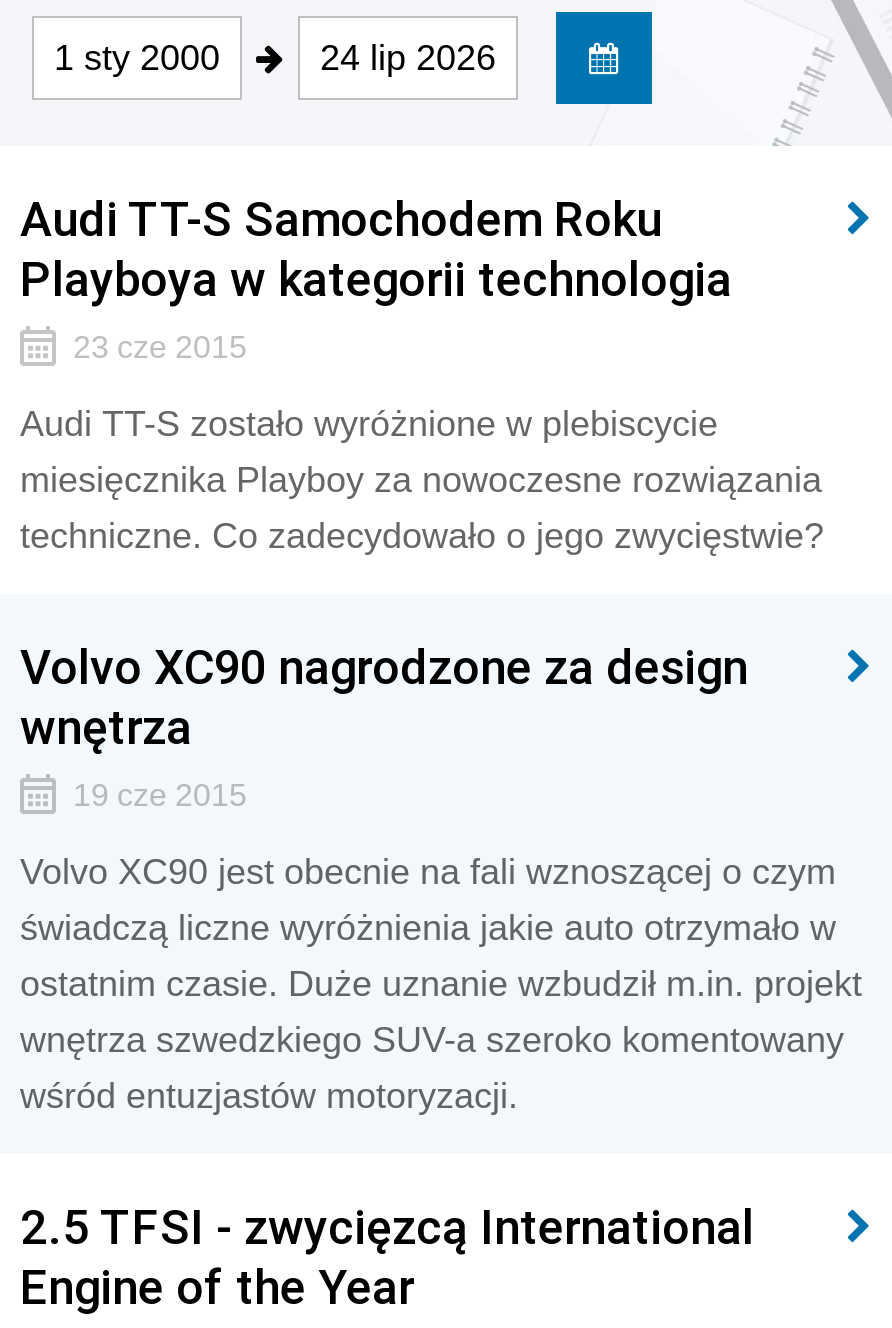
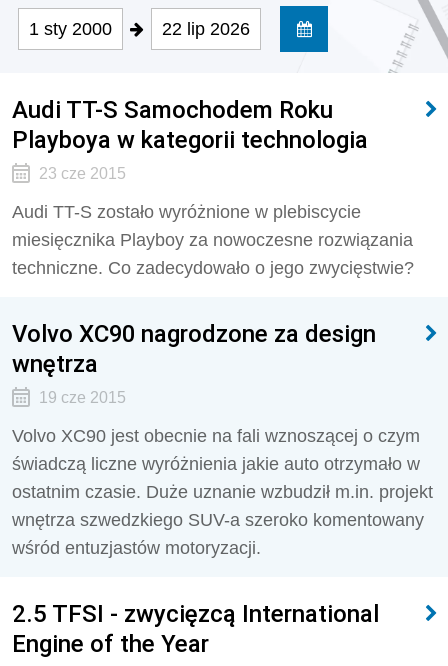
- 24 lip 2026
+ 22 lip 2026
